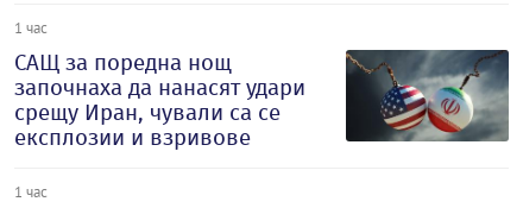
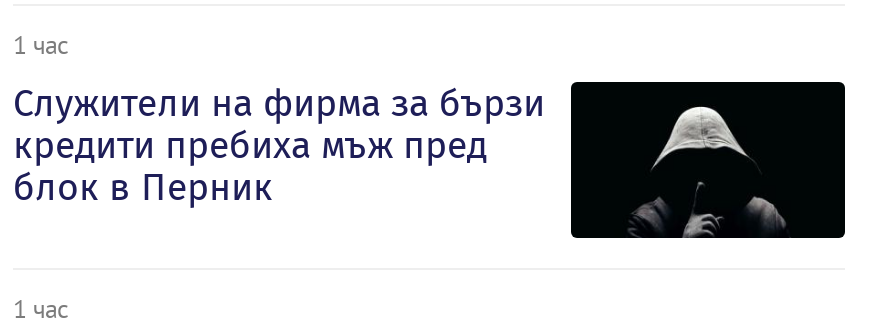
- [image]
- САЩ за поредна нощ
- започнаха да нанасят удари
- срещу Иран, чували са се
- експлозии и взривове
+ [image]
+ Служители на фирма за бързи
+ кредити пребиха мъж пред
+ блок в Перник
